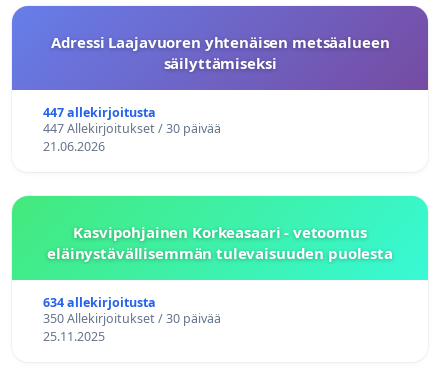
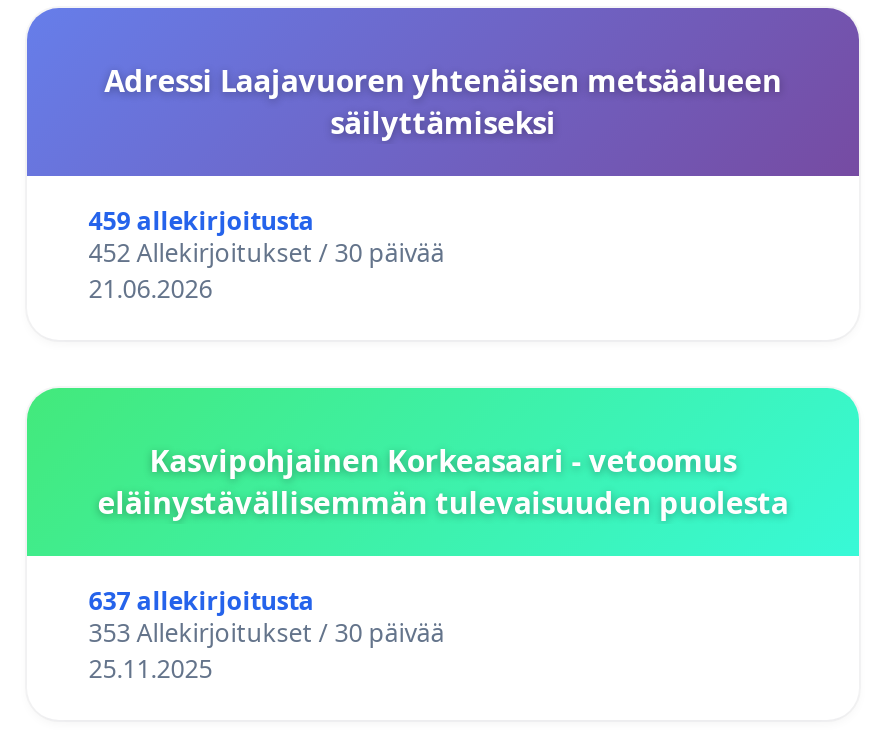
- 447 allekirjoitusta
+ 459 allekirjoitusta

- 447 Allekirjoitukset / 30 päivää
+ 452 Allekirjoitukset / 30 päivää

- 634 allekirjoitusta
+ 637 allekirjoitusta

- 350 Allekirjoitukset / 30 päivää
+ 353 Allekirjoitukset / 30 päivää
